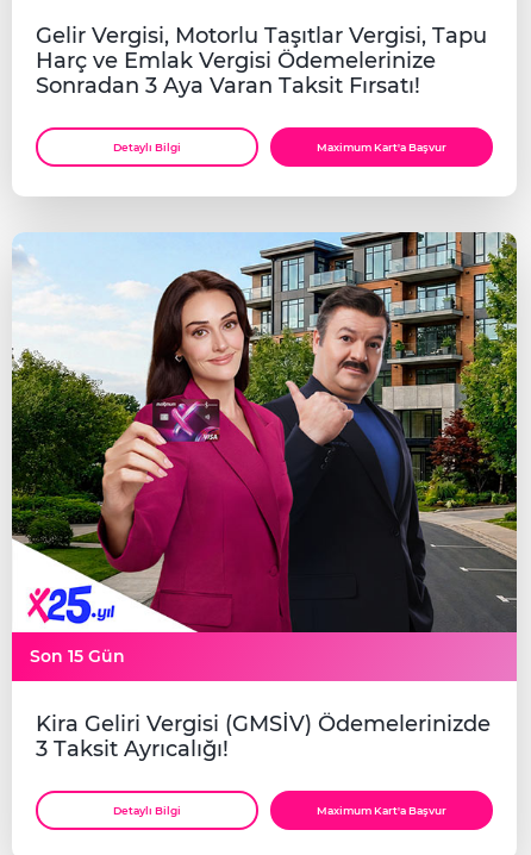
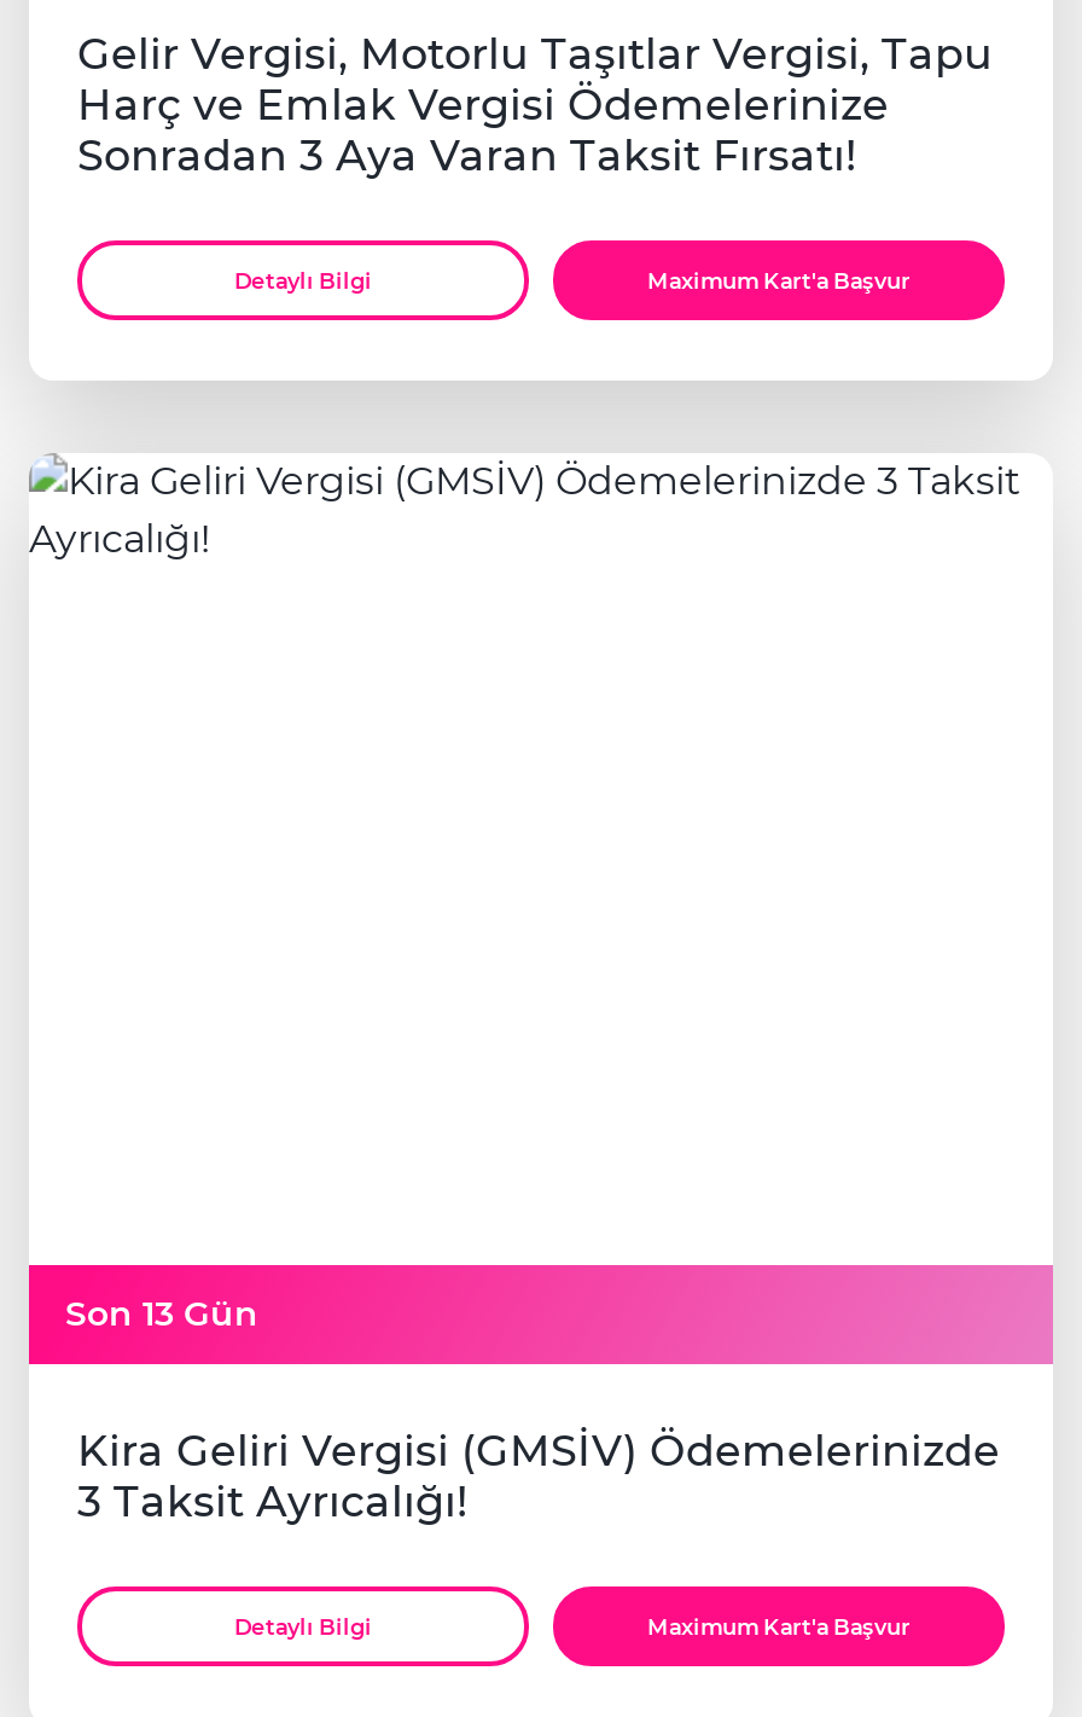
- [image]

- Son 15 Gün
+ Son 13 Gün
